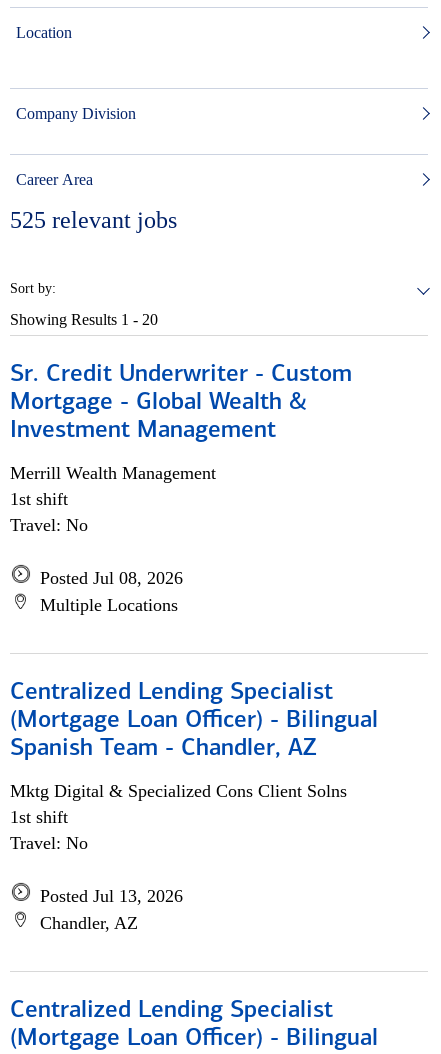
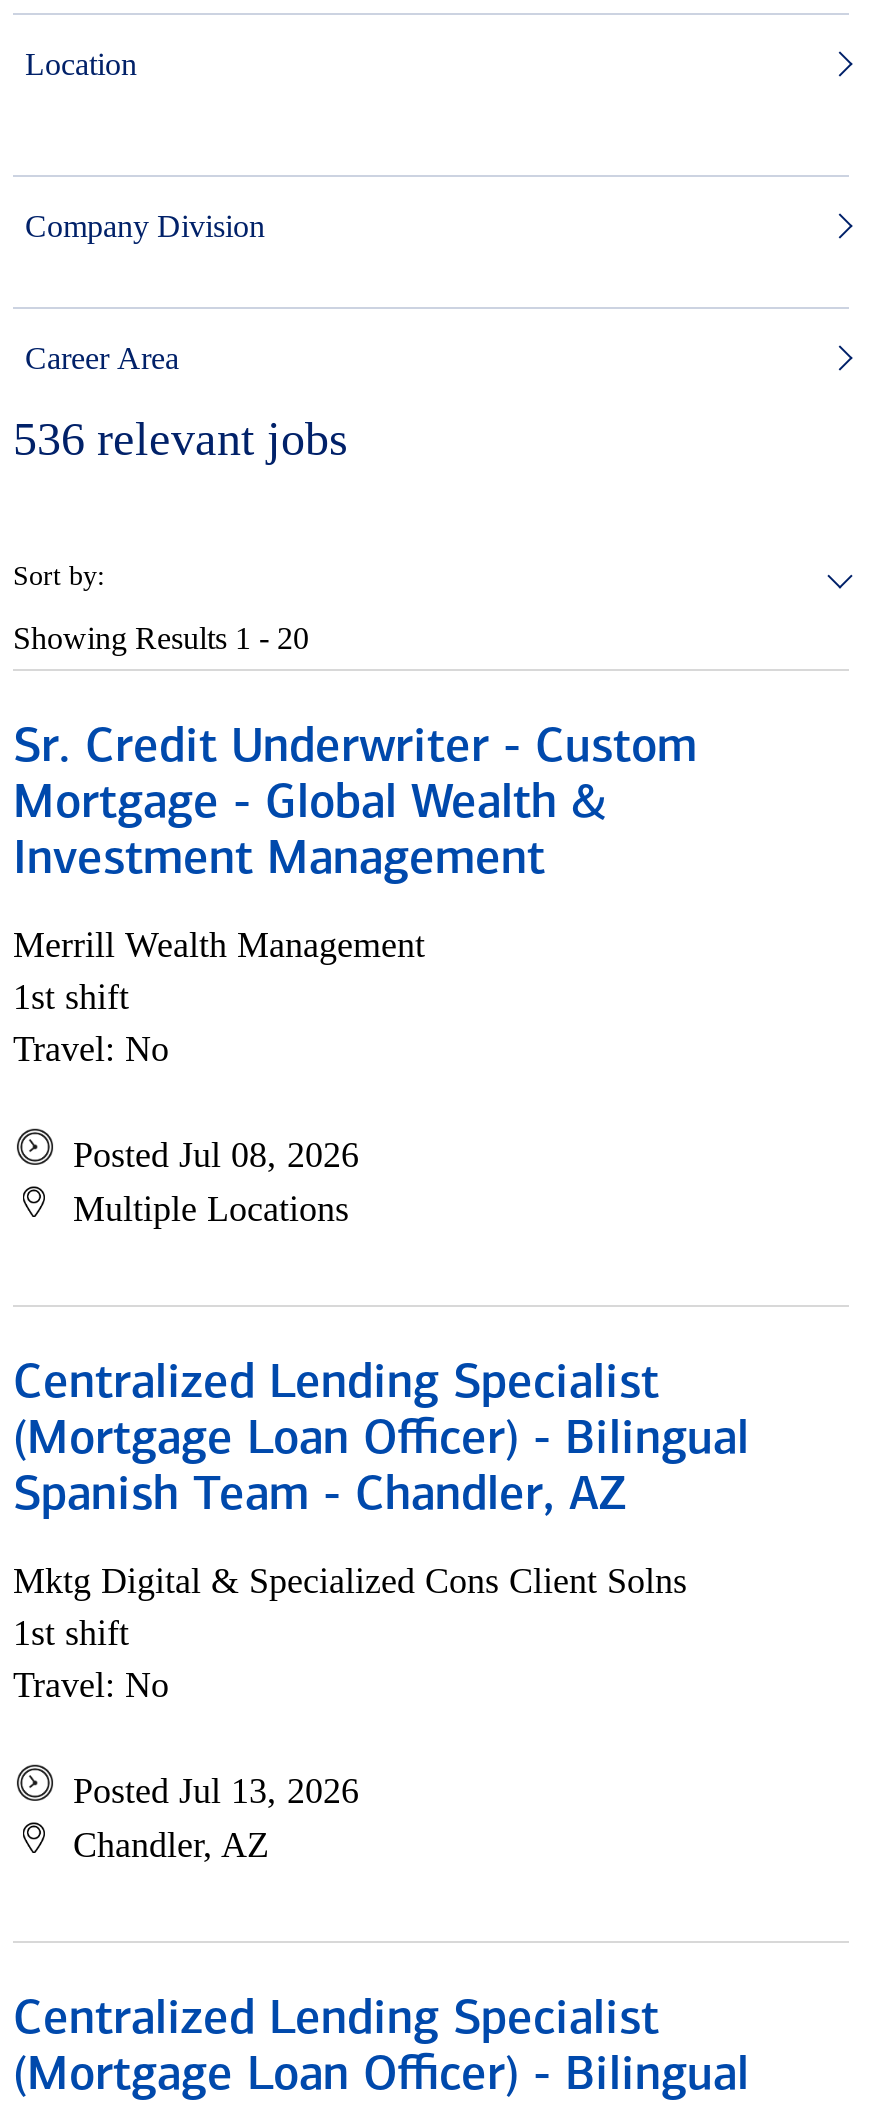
- 525 relevant jobs
+ 536 relevant jobs
